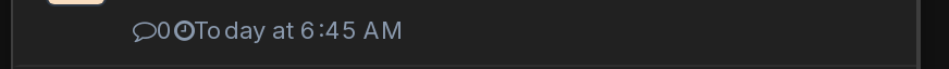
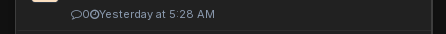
- Today at 6:45 AM
+ Yesterday at 5:28 AM
